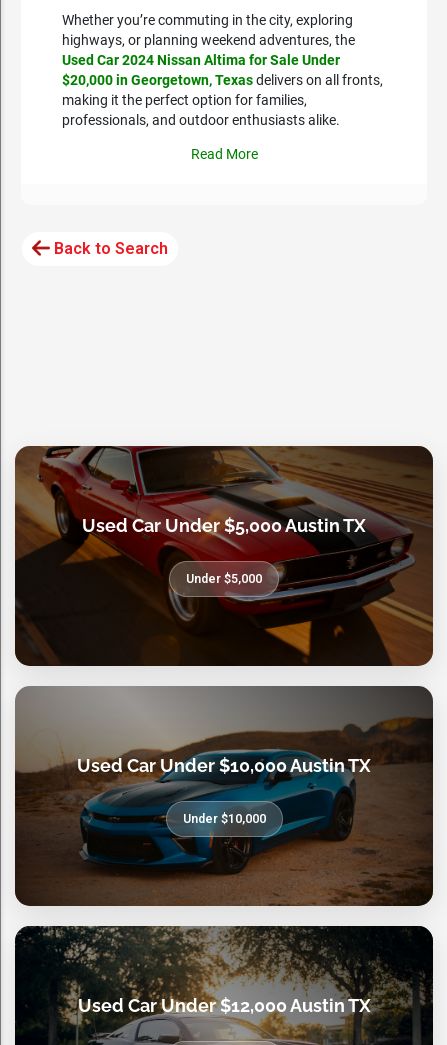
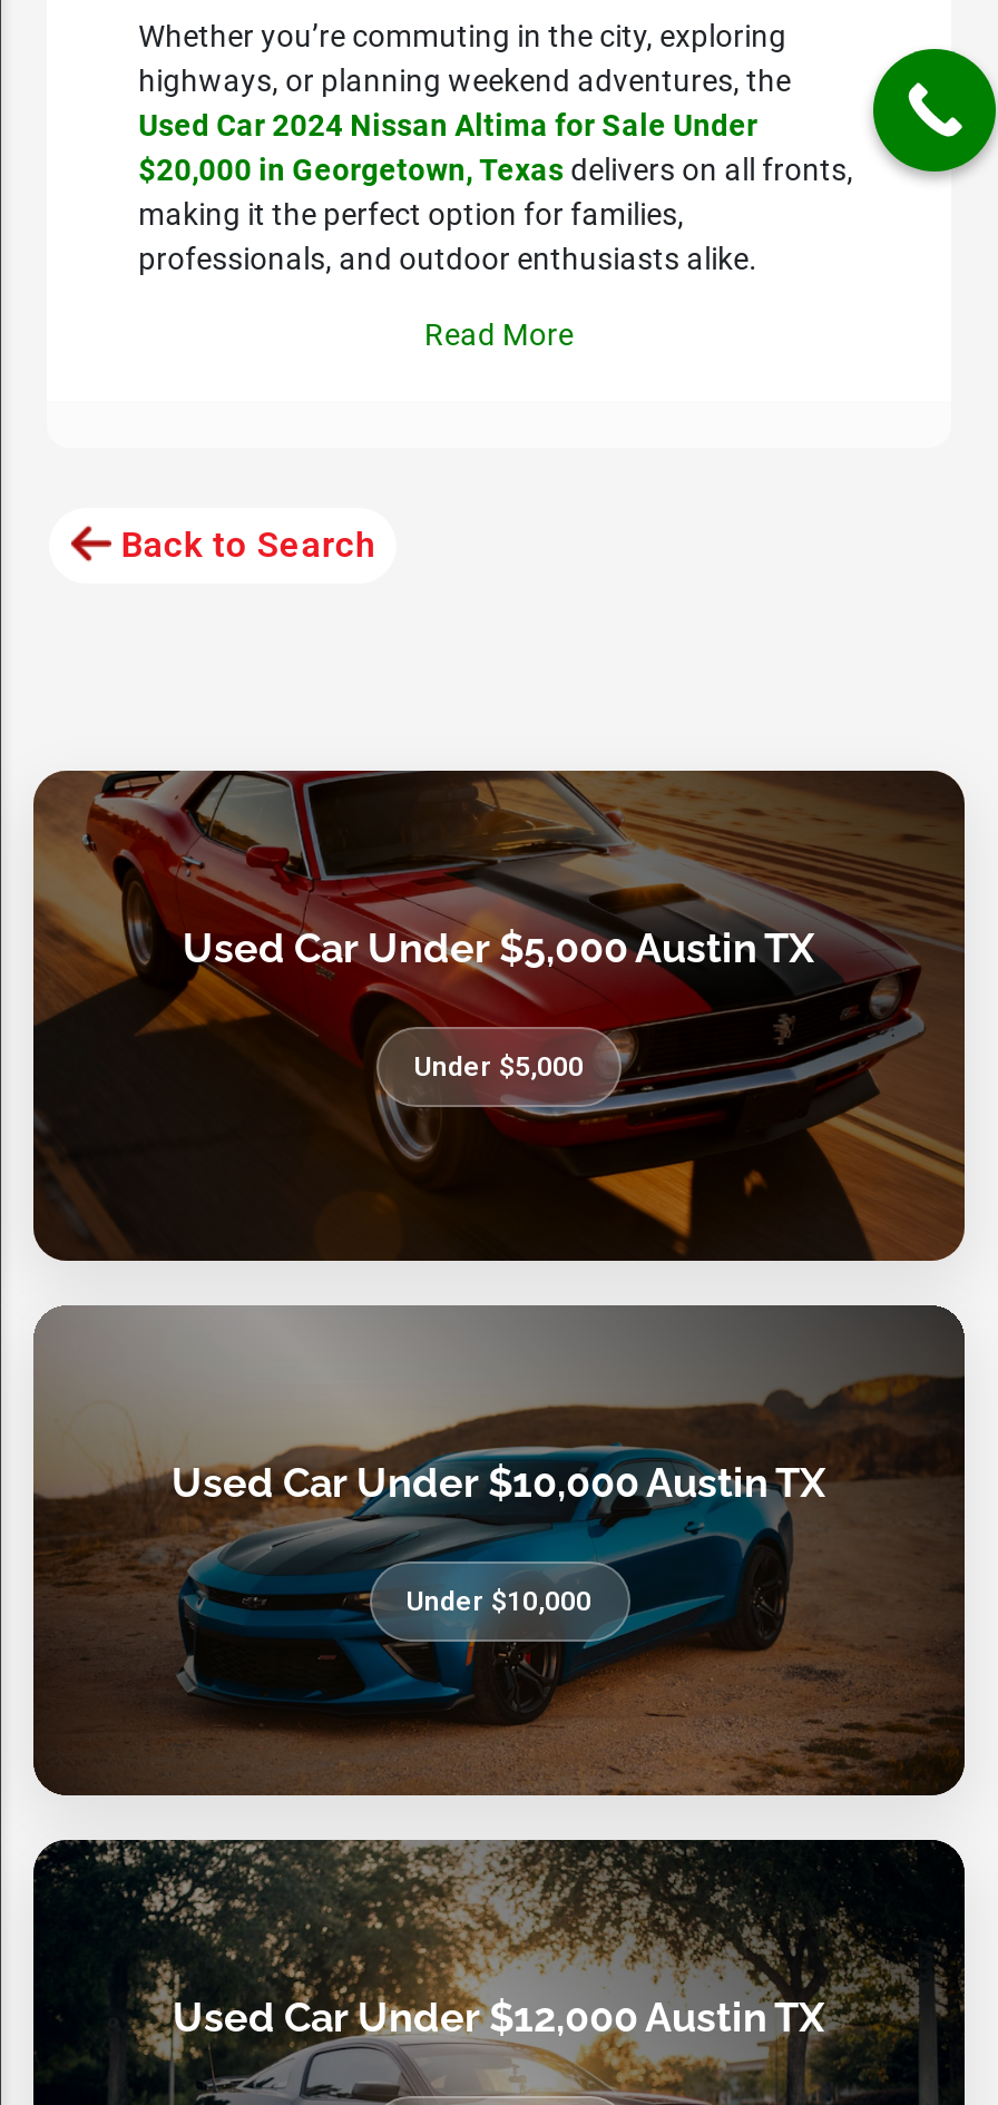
+ [image]
